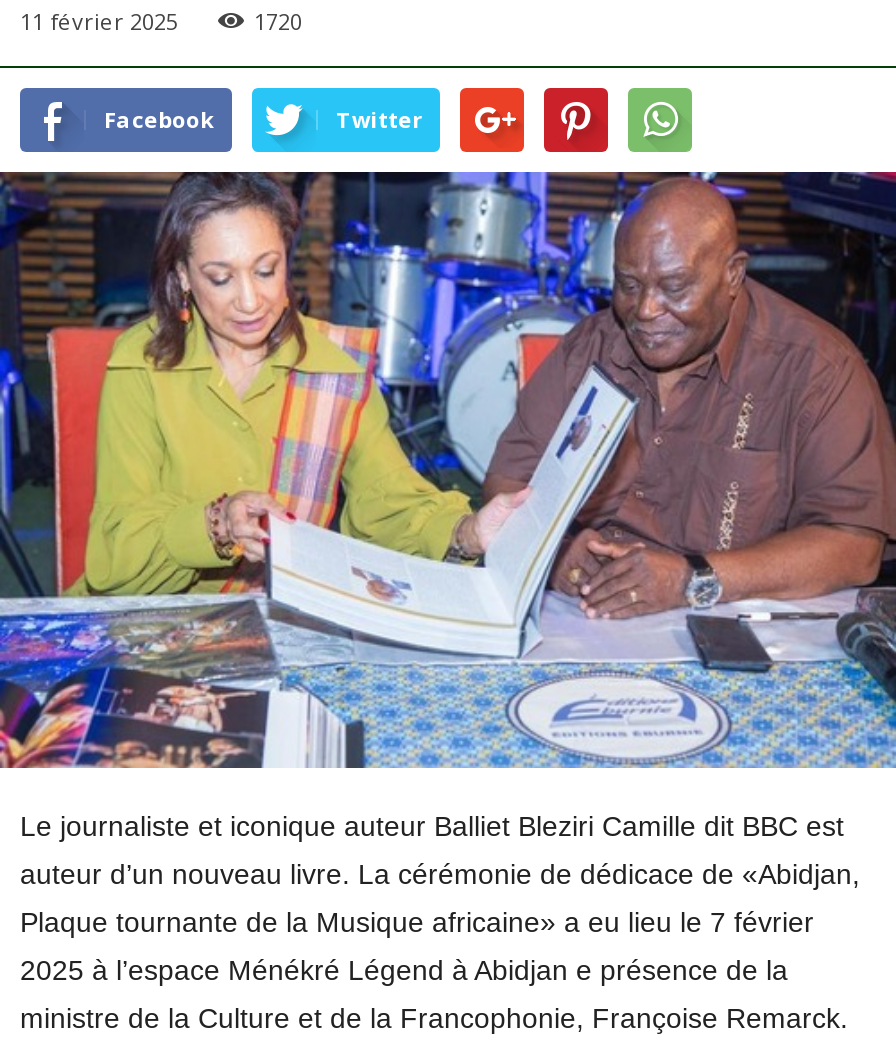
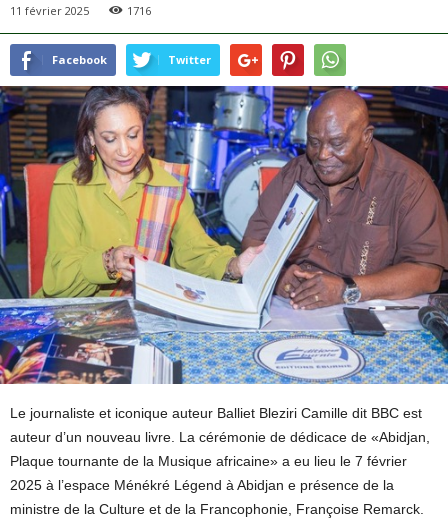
- 1720
+ 1716
